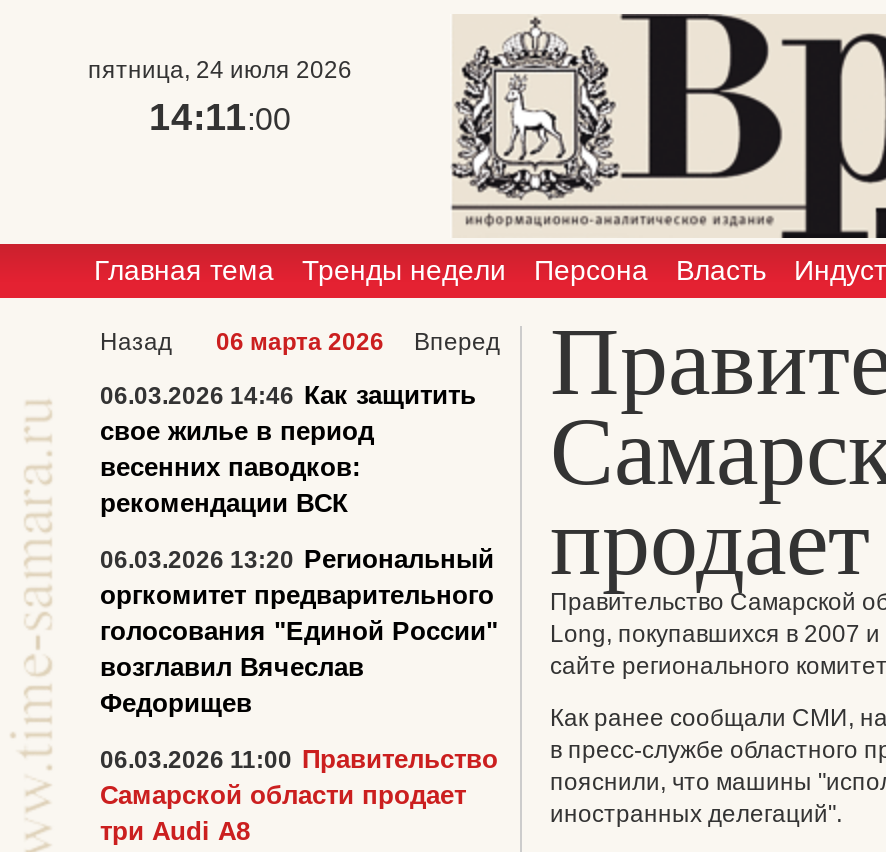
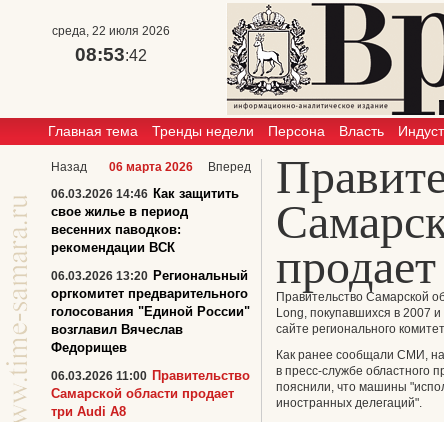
- пятница, 24 июля 2026
+ среда, 22 июля 2026

- 14:11:00
+ 08:53:42
